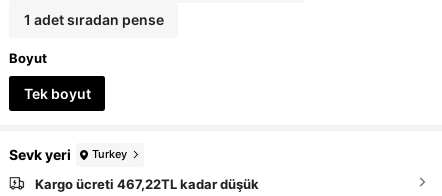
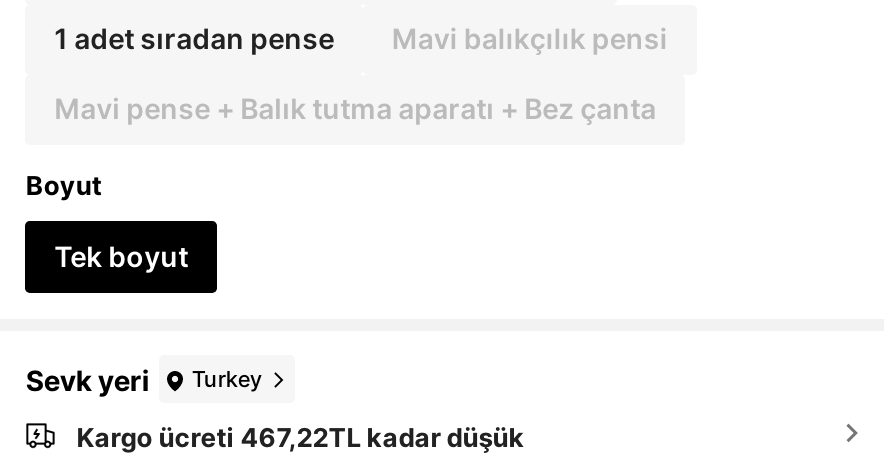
+ Mavi balıkçılık pensi
+ Mavi pense + Balık tutma aparatı + Bez çanta
